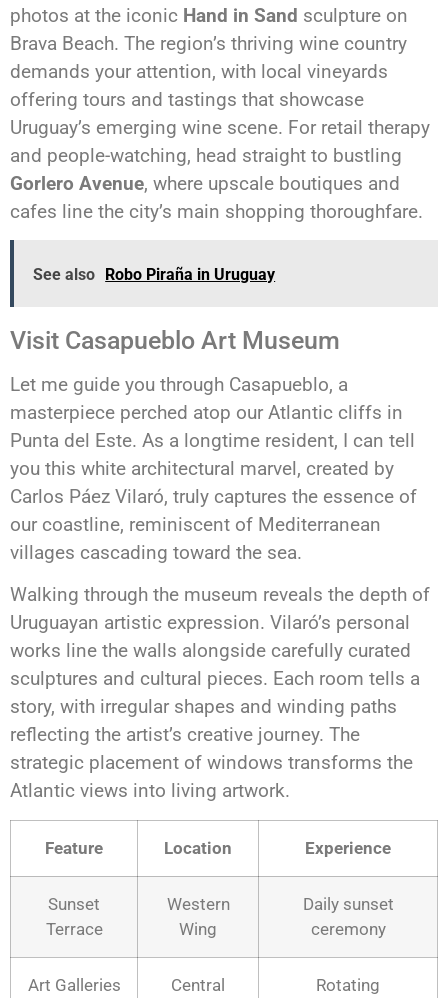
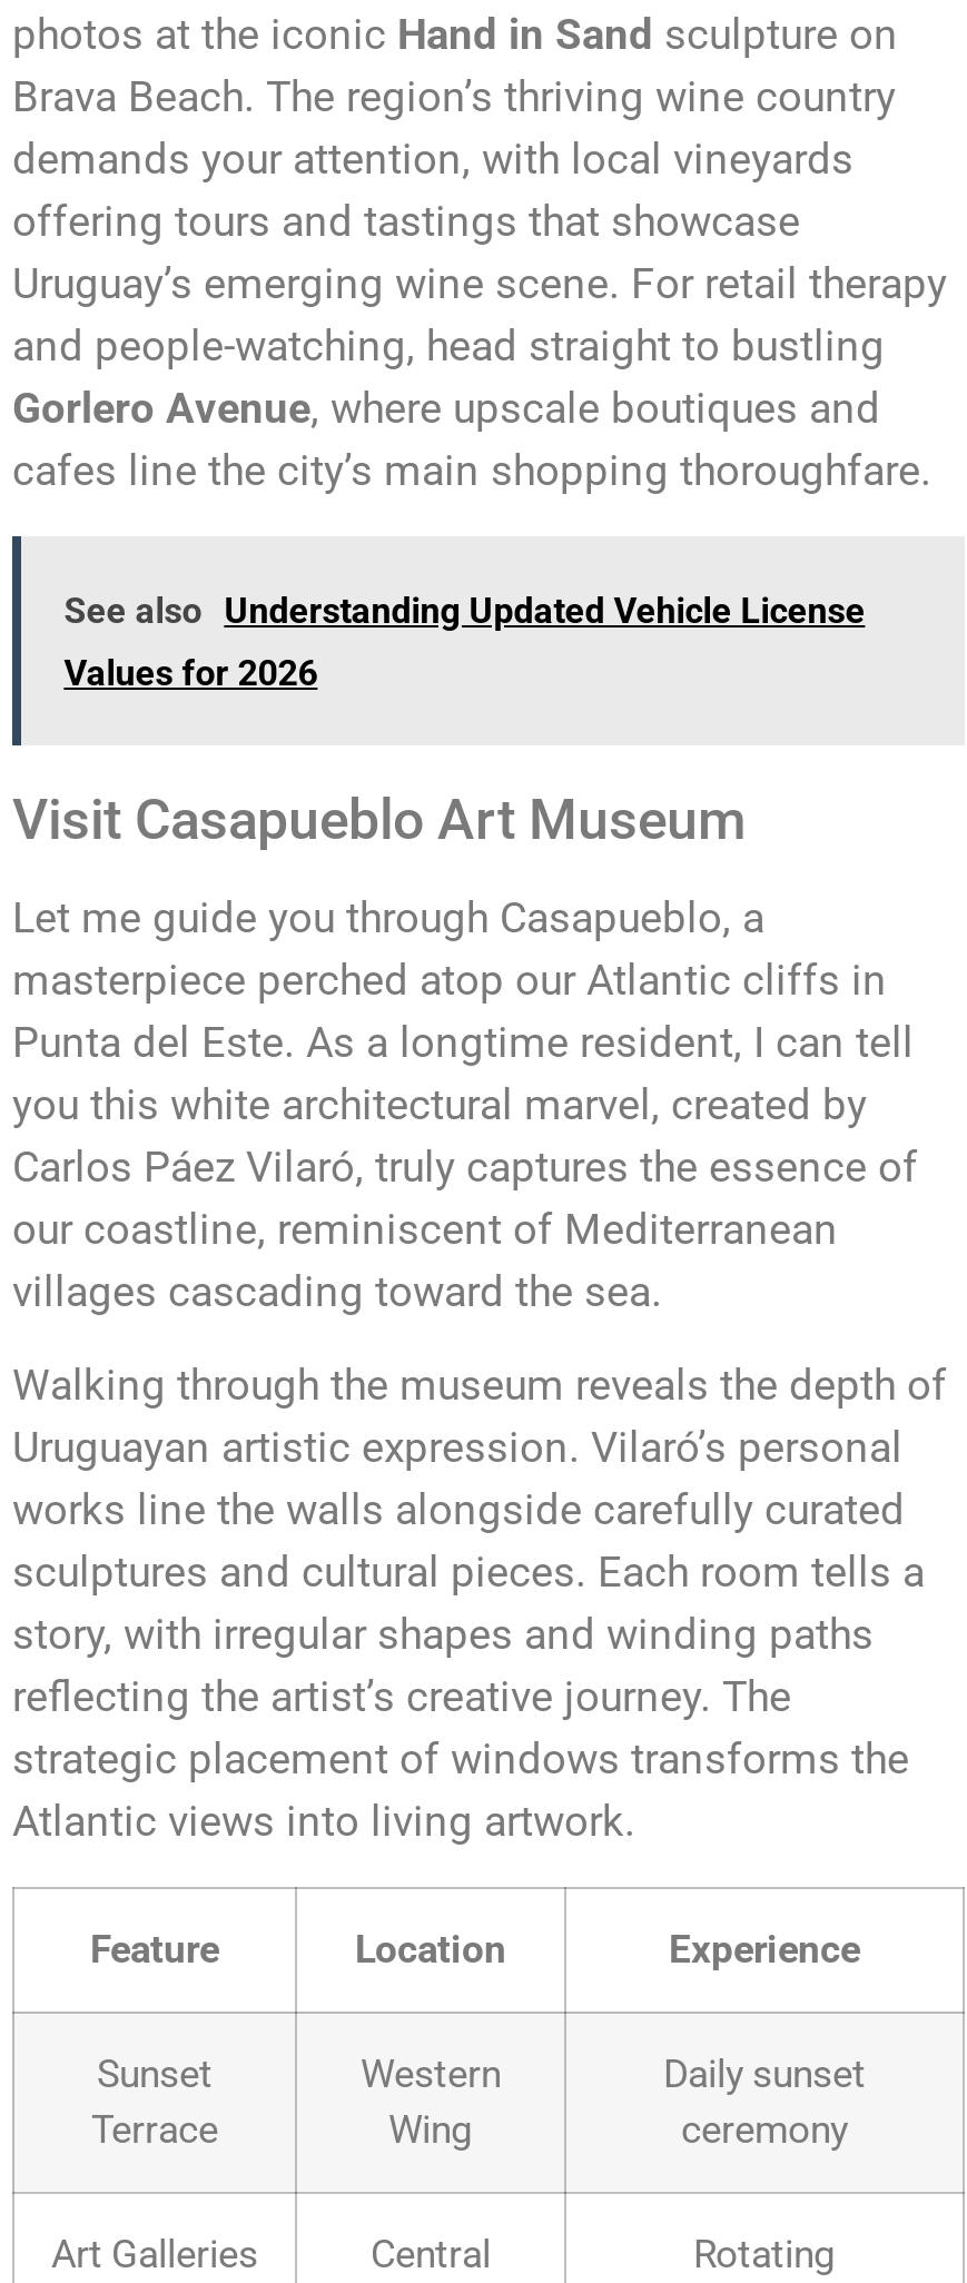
- See also Robo Piraña in Uruguay
+ See also Understanding Updated Vehicle License
+ Values for 2026
